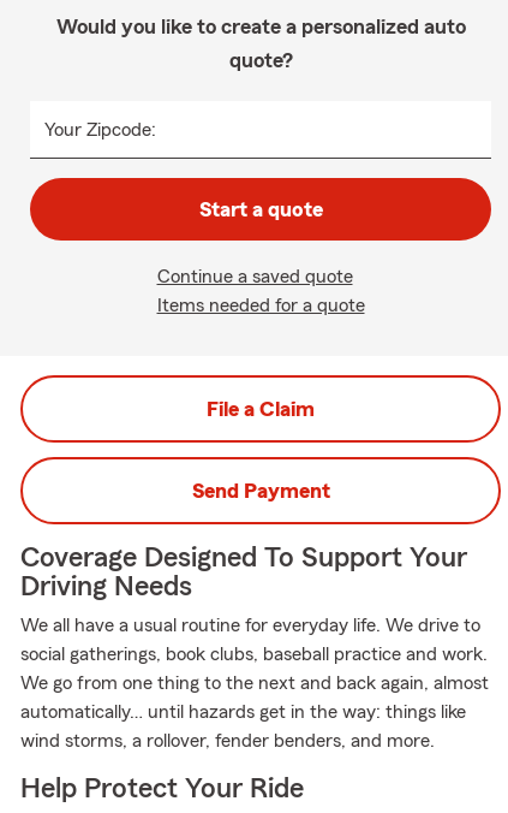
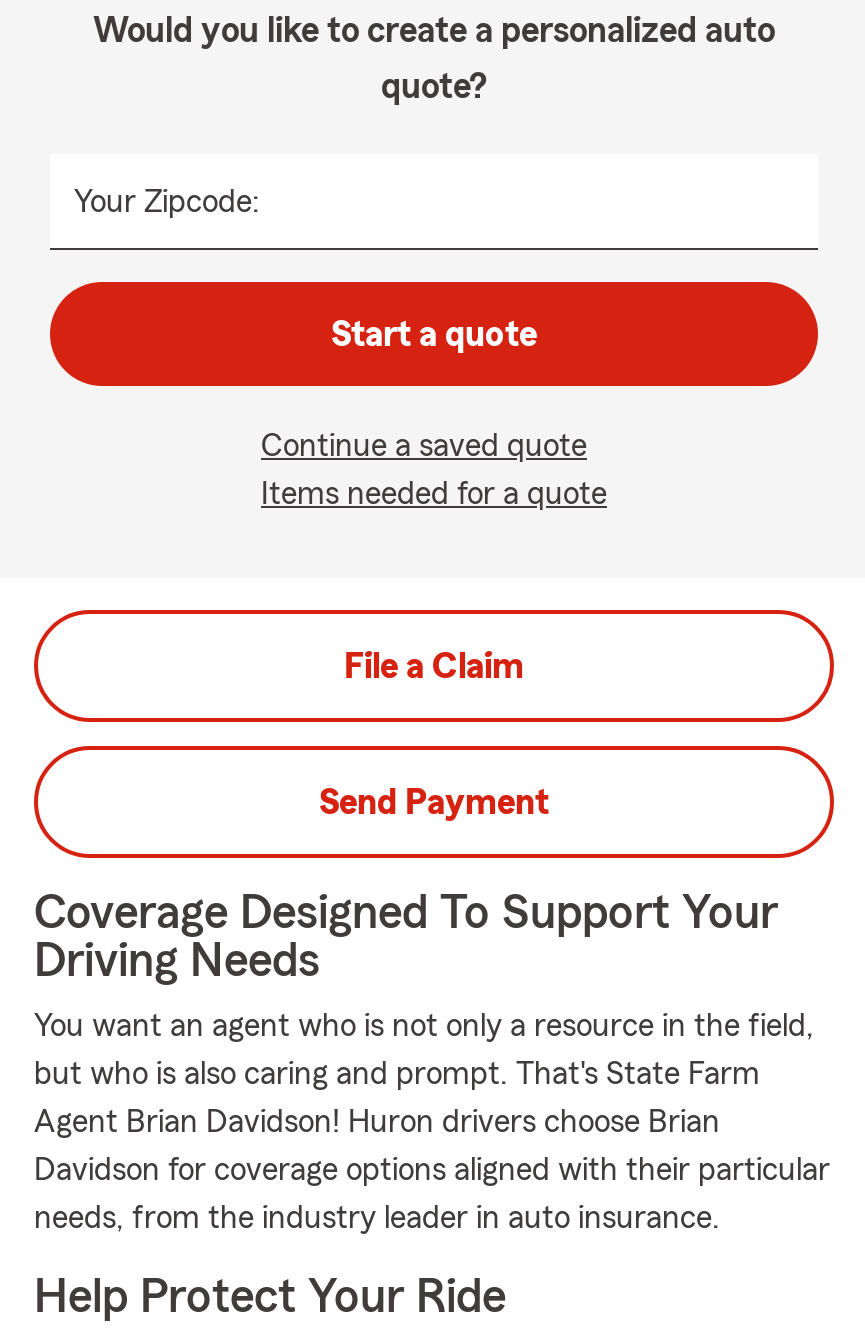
- We all have a usual routine for everyday life. We drive to
+ You want an agent who is not only a resource in the field,

- social gatherings, book clubs, baseball practice and work.
+ but who is also caring and prompt. That's State Farm

- We go from one thing to the next and back again, almost
+ Agent Brian Davidson! Huron drivers choose Brian

- automatically… until hazards get in the way: things like
+ Davidson for coverage options aligned with their particular

- wind storms, a rollover, fender benders, and more.
+ needs, from the industry leader in auto insurance.
